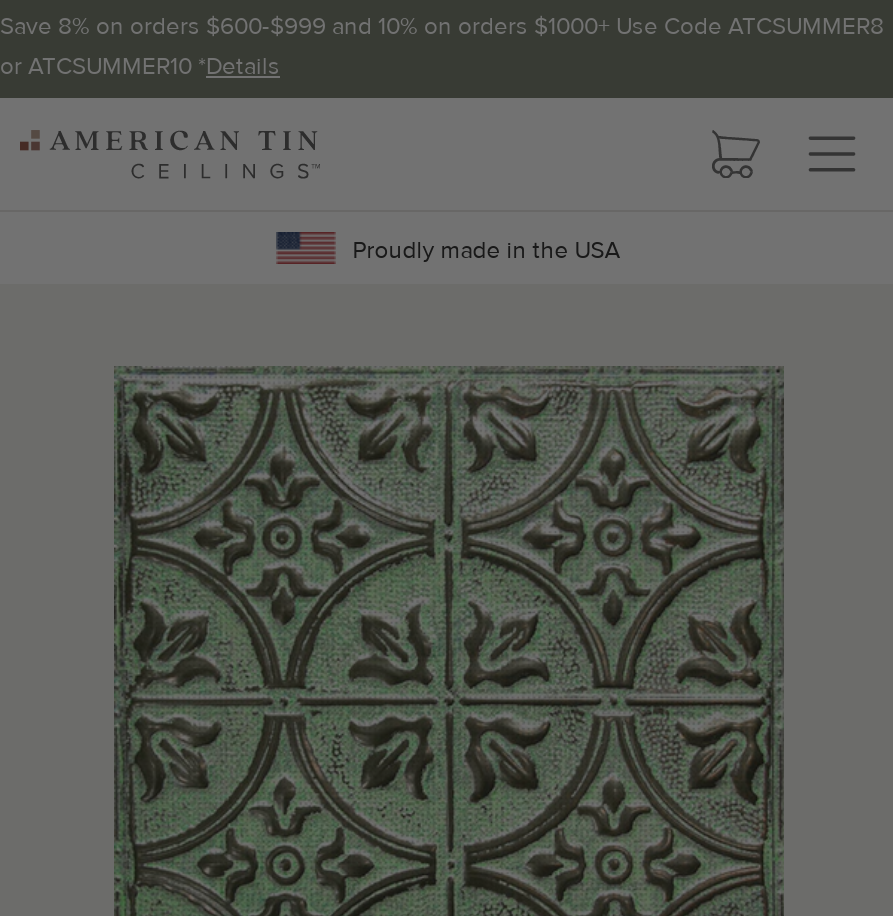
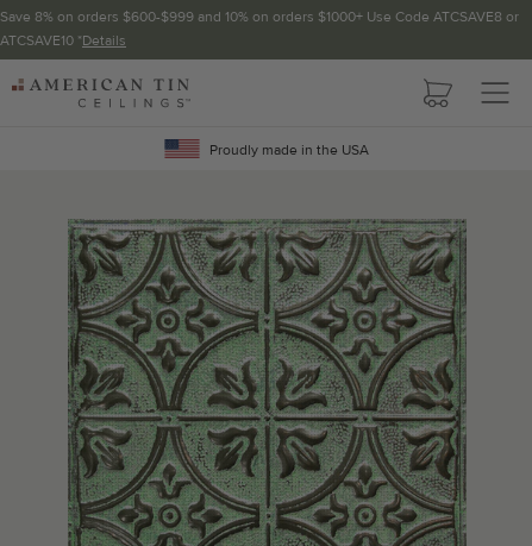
- Save 8% on orders $600-$999 and 10% on orders $1000+ Use Code ATCSUMMER8
- or ATCSUMMER10 *Details
+ Save 8% on orders $600-$999 and 10% on orders $1000+ Use Code ATCSAVE8 or
+ ATCSAVE10 *Details
